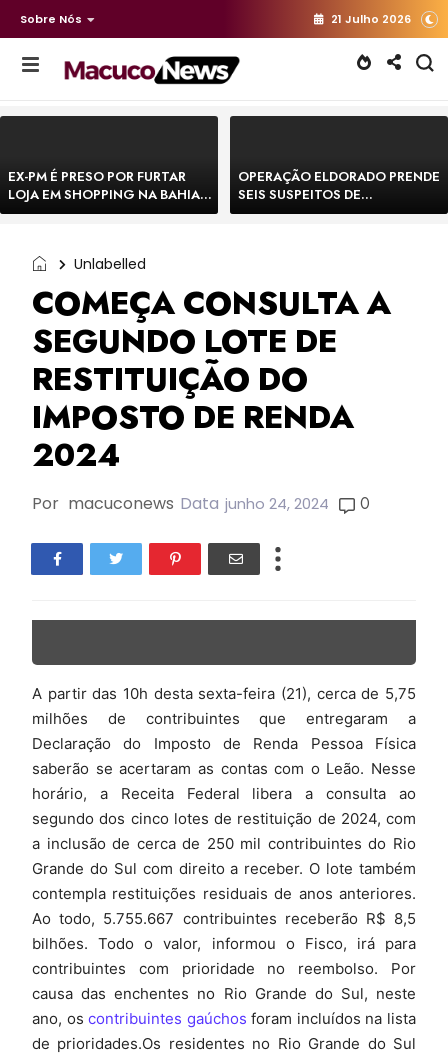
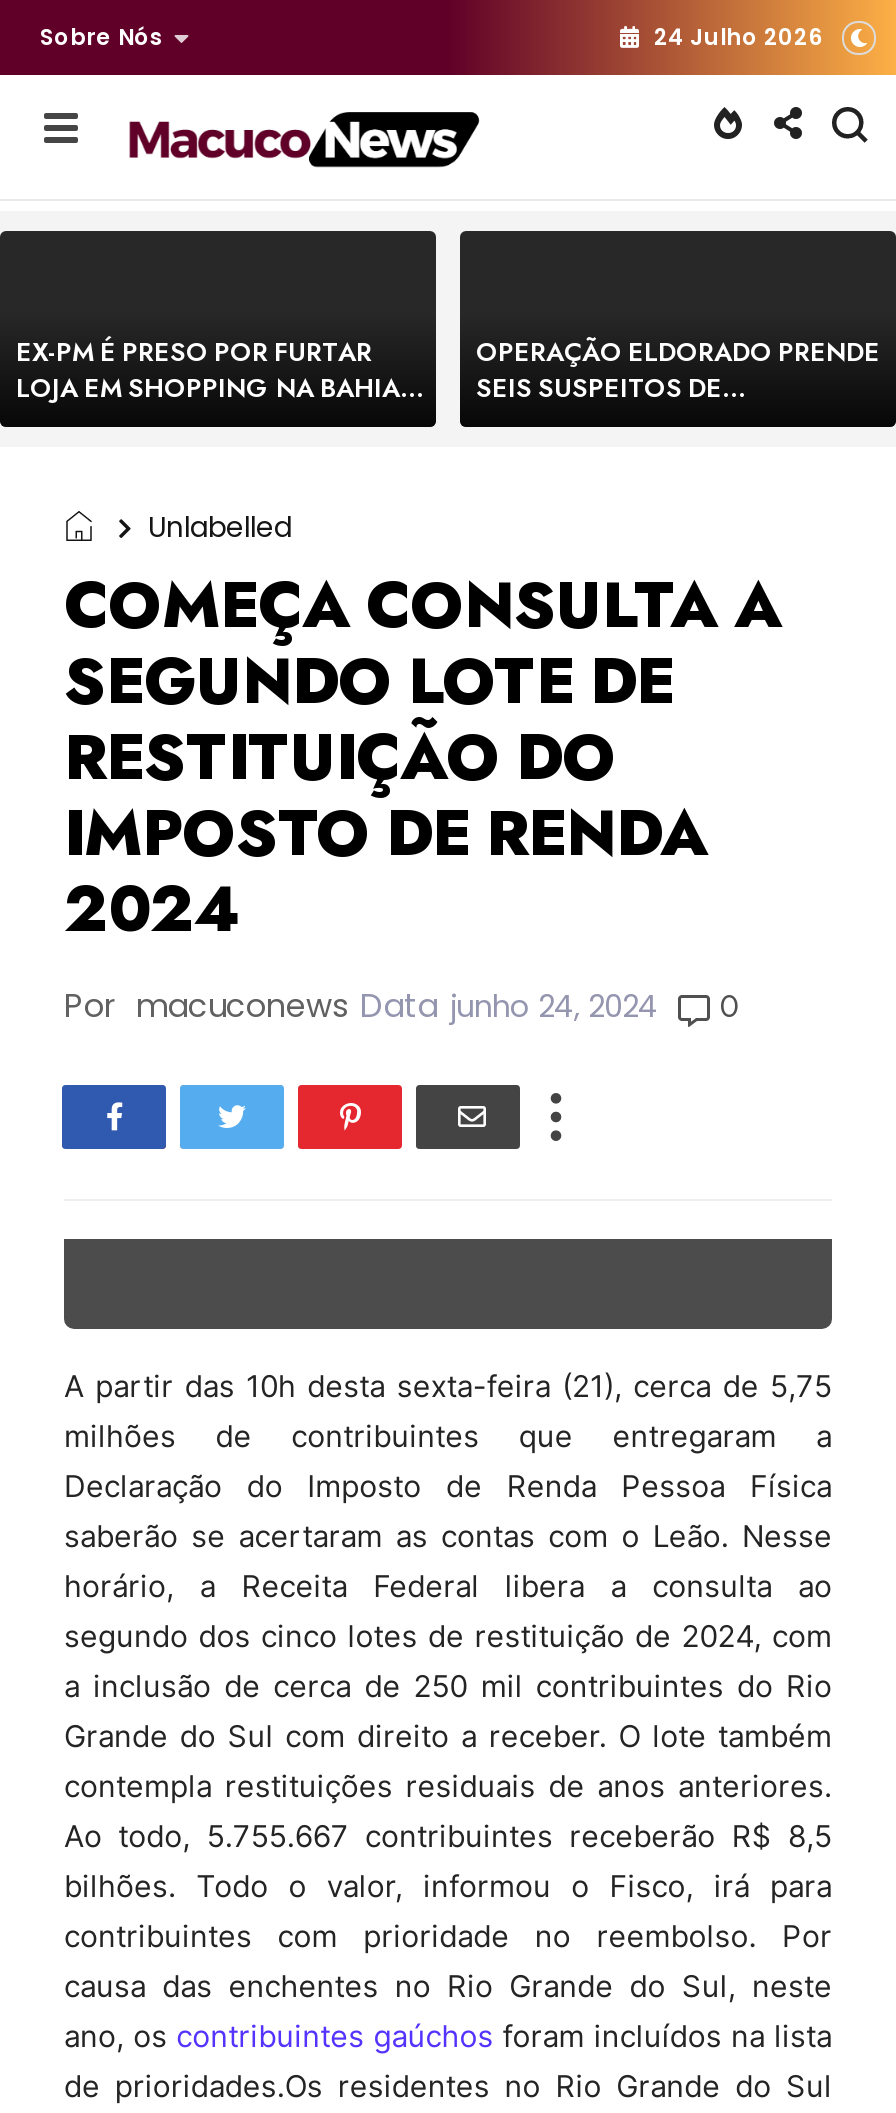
- 21 Julho 2026
+ 24 Julho 2026
